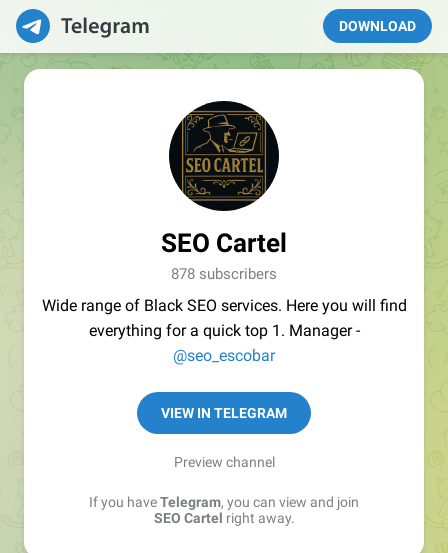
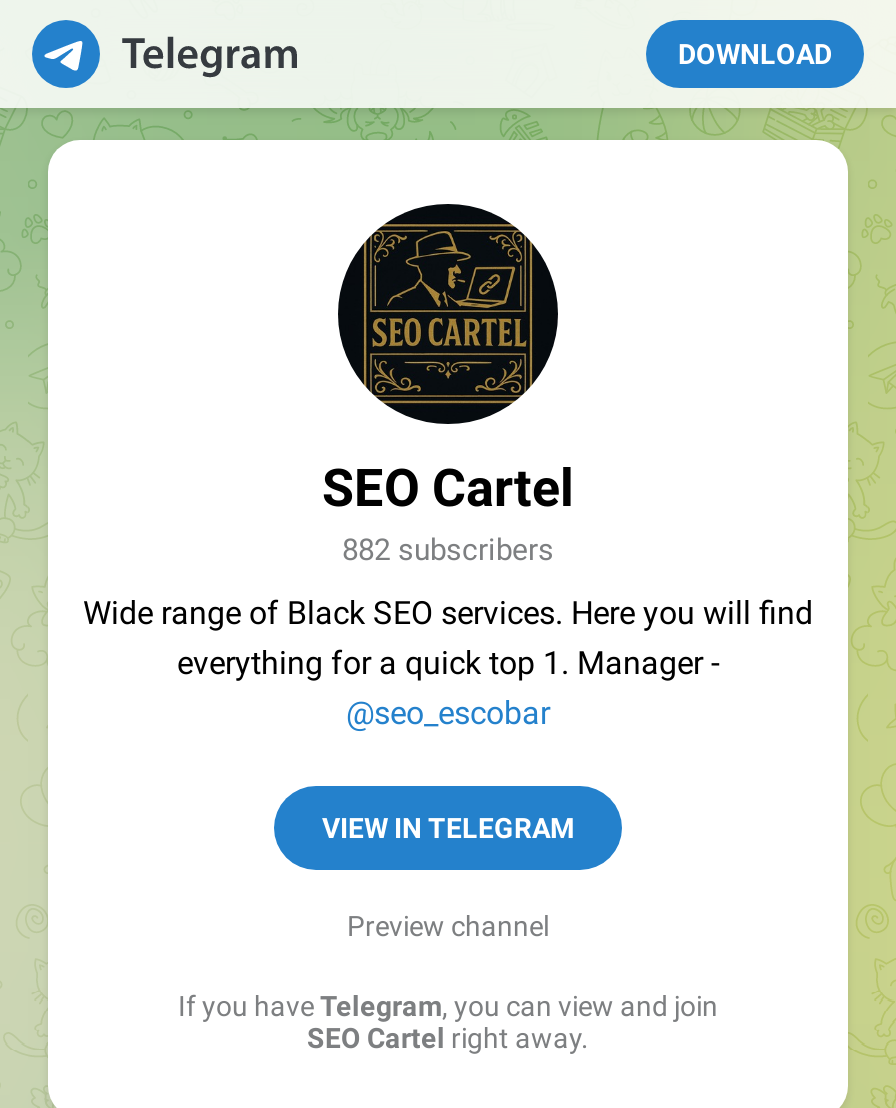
- 878 subscribers
+ 882 subscribers
